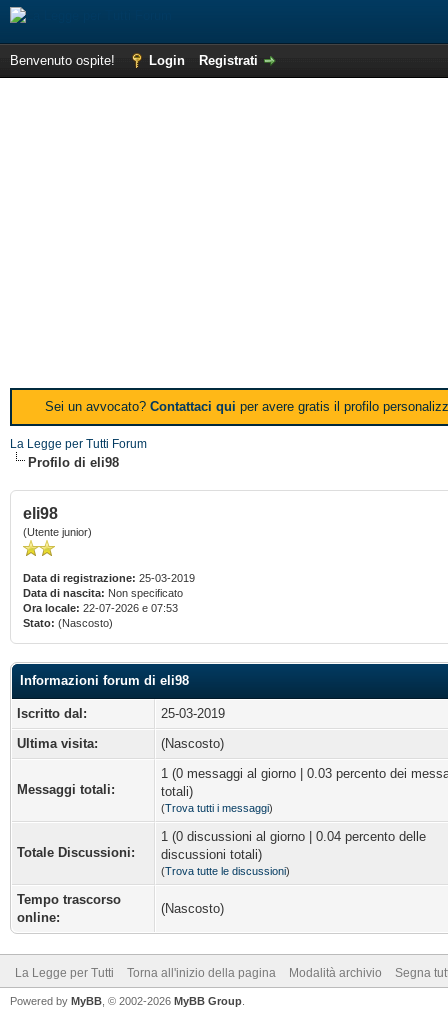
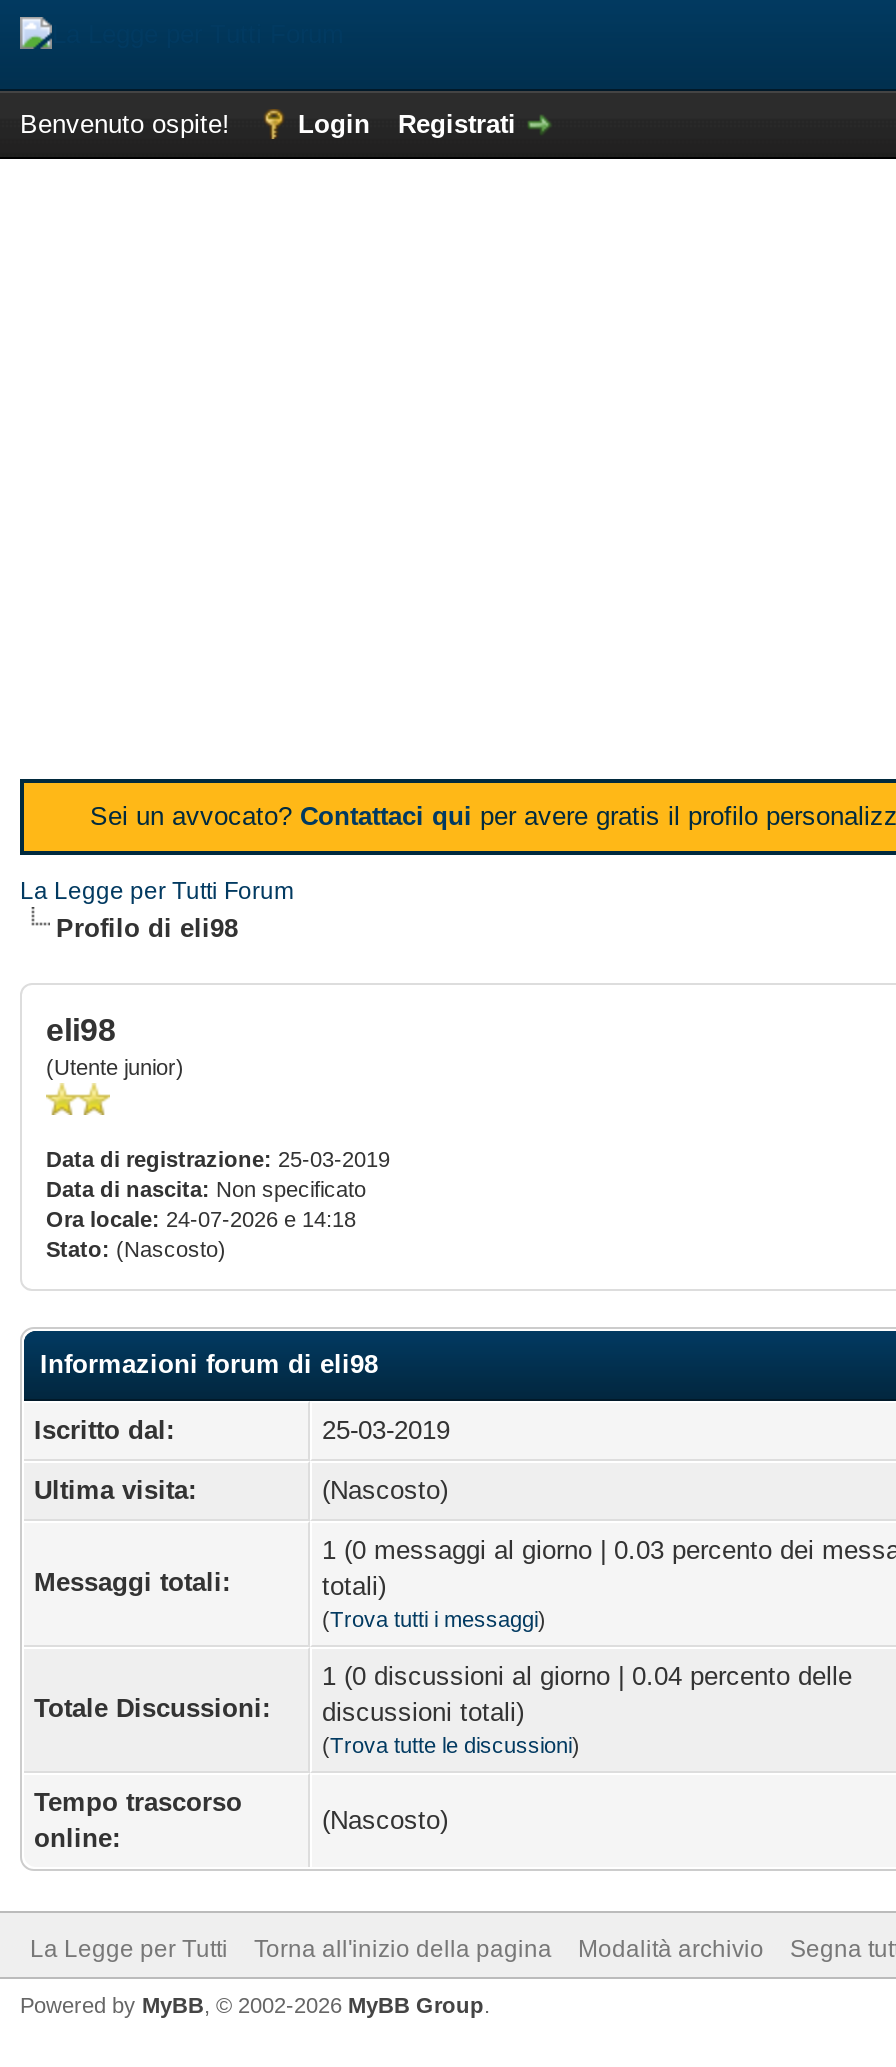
- Ora locale: 22-07-2026 e 07:53
+ Ora locale: 24-07-2026 e 14:18
